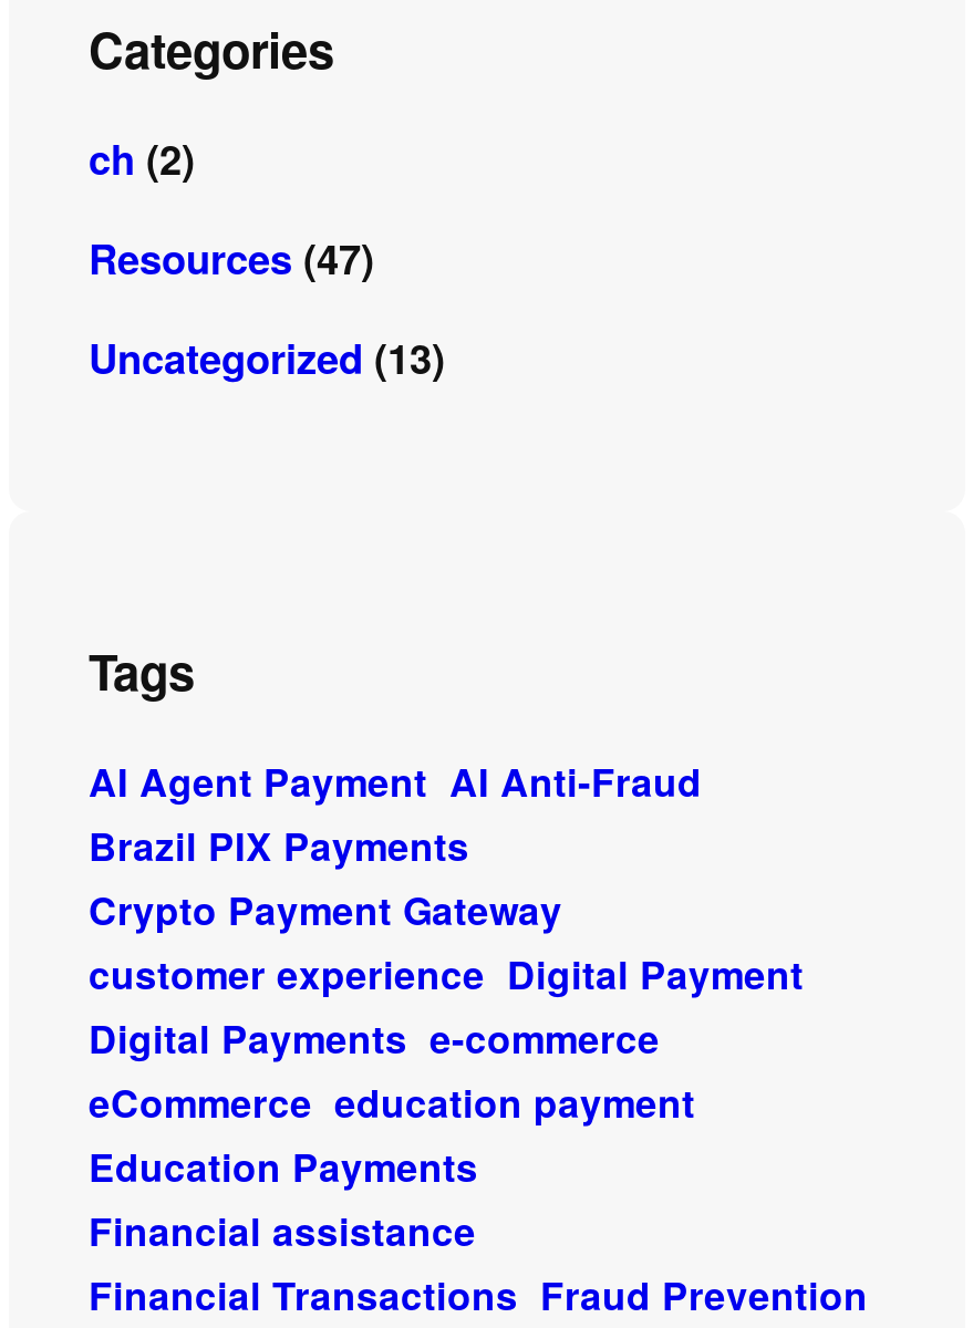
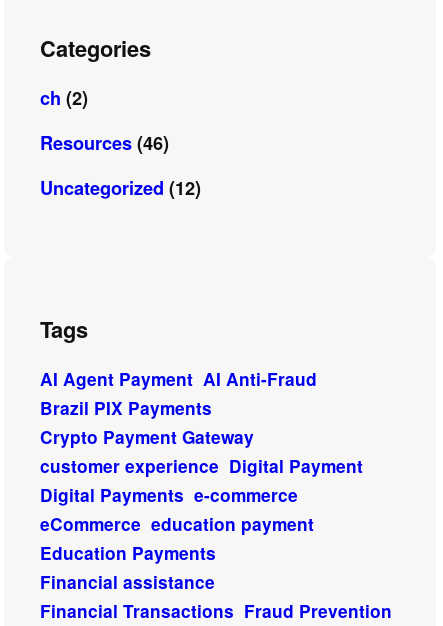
- Resources (47)
+ Resources (46)

- Uncategorized (13)
+ Uncategorized (12)
